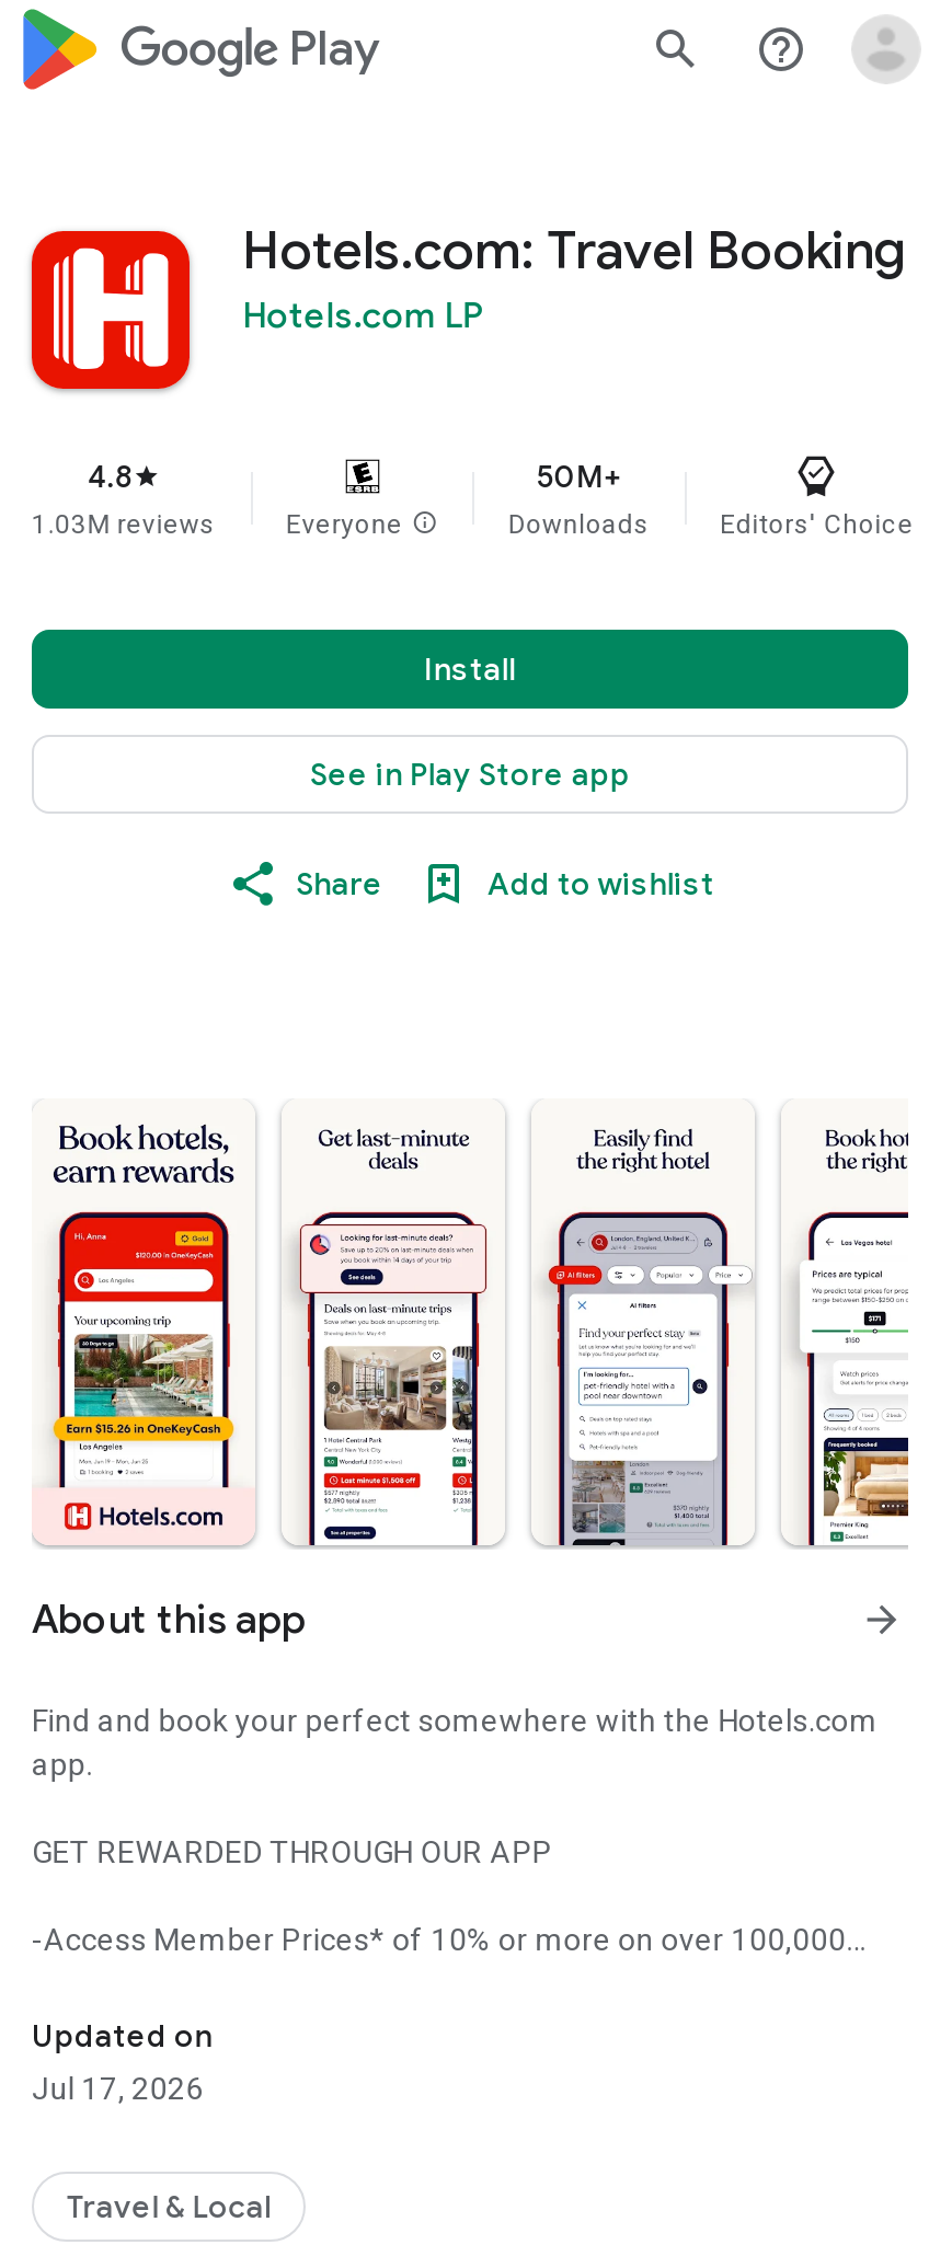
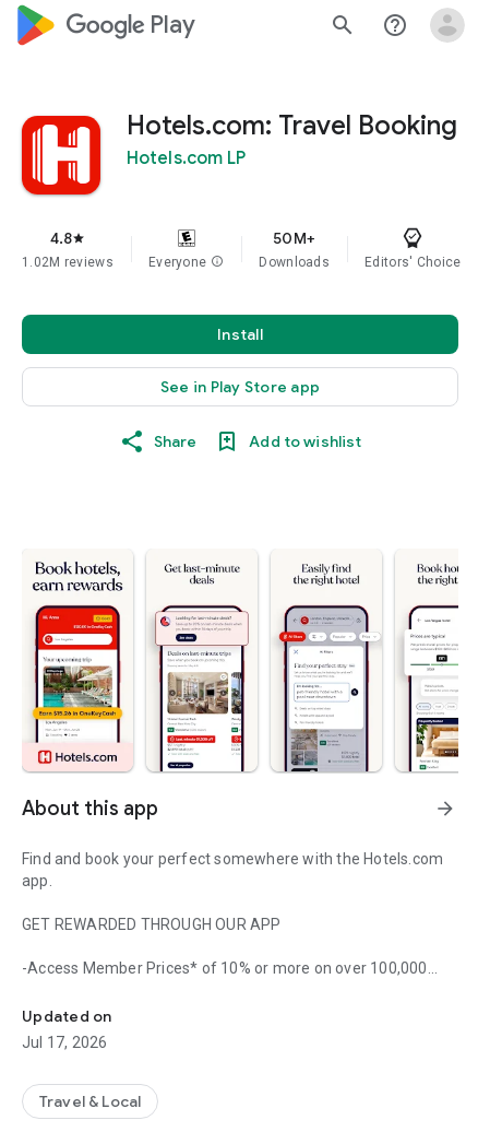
- 1.03M reviews
+ 1.02M reviews
